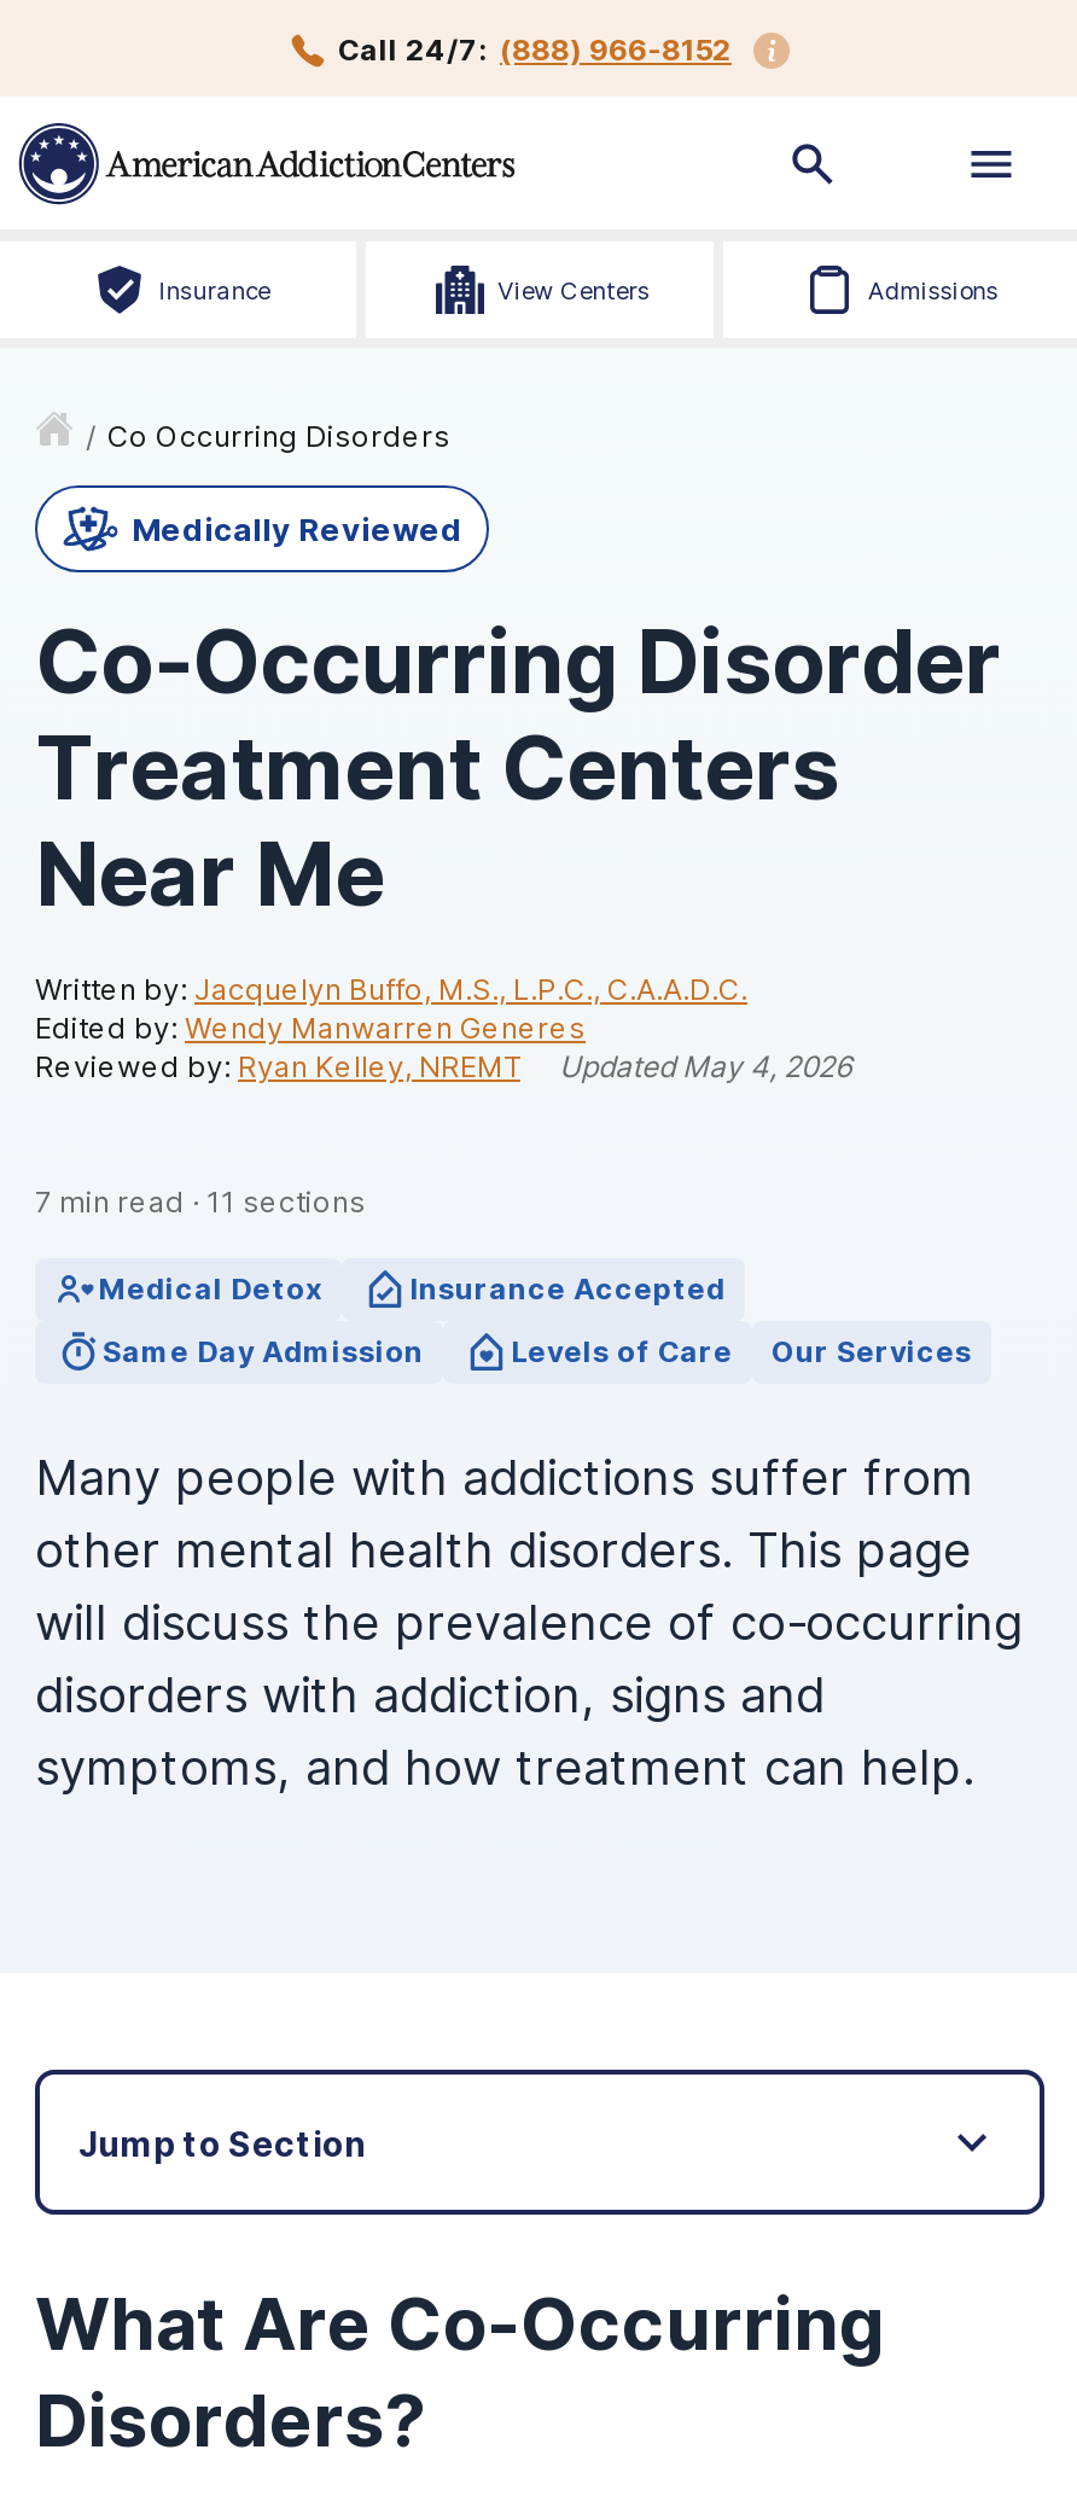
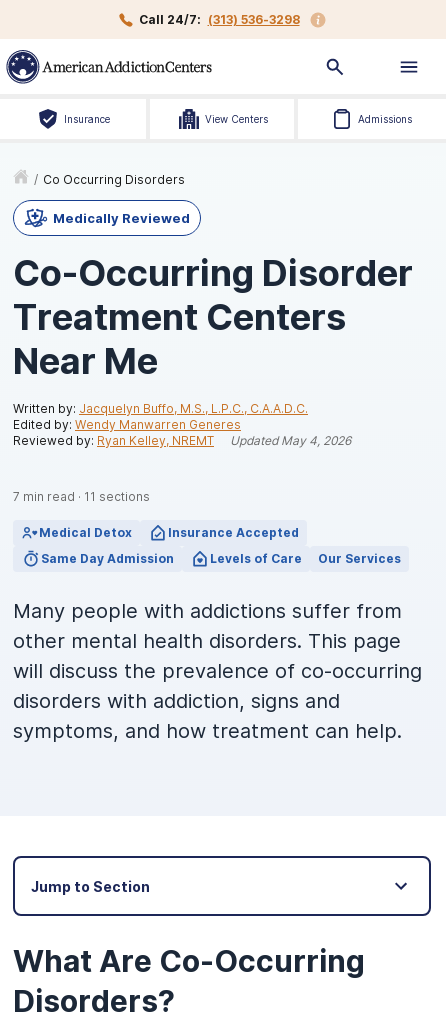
- Call 24/7: (888) 966-8152
+ Call 24/7: (313) 536-3298
